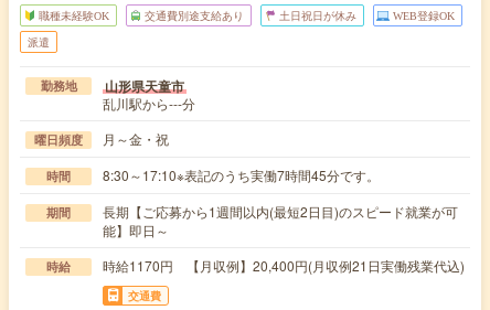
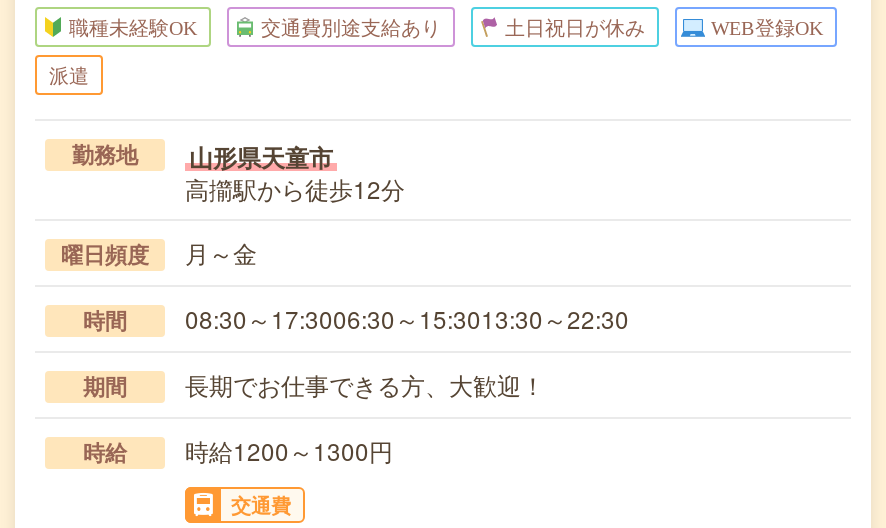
- 乱川駅から---分
+ 高擶駅から徒歩12分

- 月～金・祝
+ 月～金

- 8:30～17:10※表記のうち実働7時間45分です。
+ 08:30～17:3006:30～15:3013:30～22:30

- 長期【ご応募から1週間以内(最短2日目)のスピード就業が可
- 能】即日～
+ 長期でお仕事できる方、大歓迎！

- 時給1170円 【月収例】20,400円(月収例21日実働残業代込)
+ 時給1200～1300円
